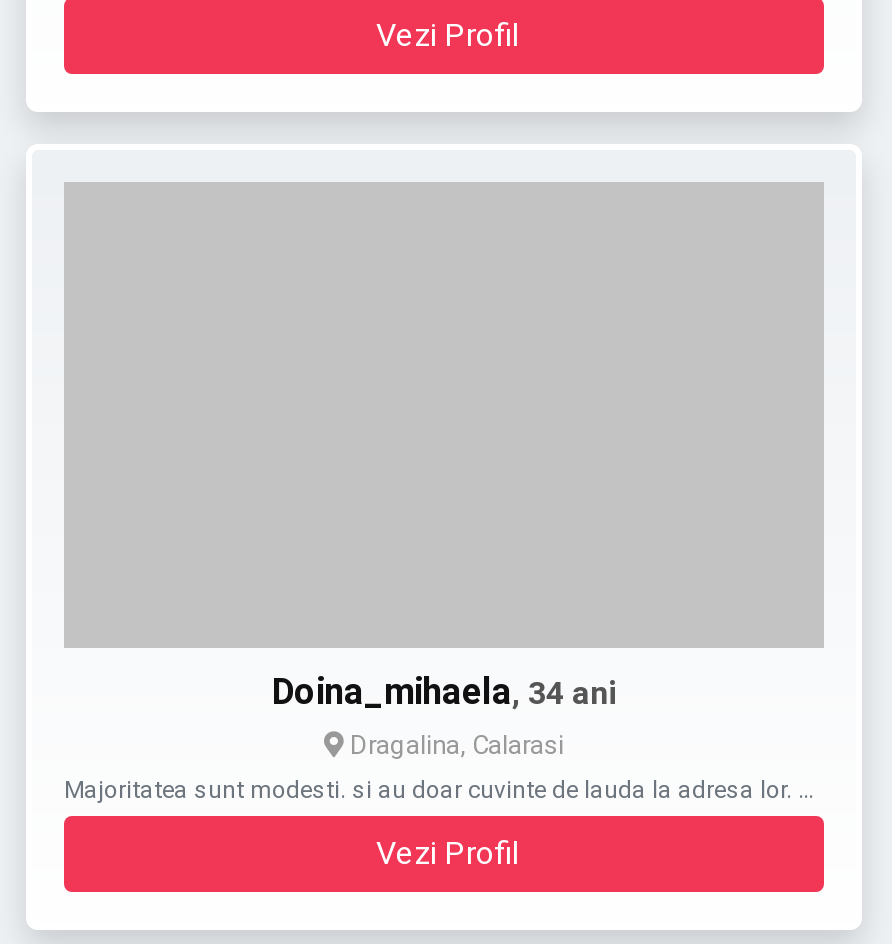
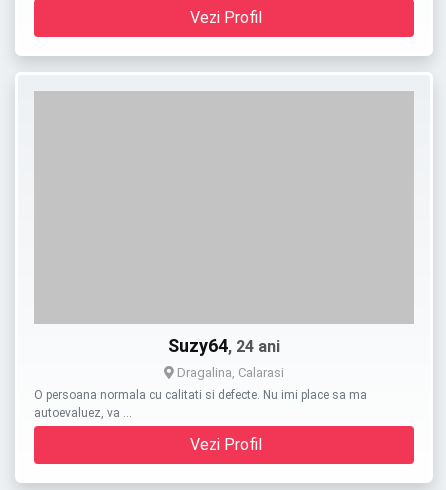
- Doina_mihaela, 34 ani
+ Suzy64, 24 ani

- Majoritatea sunt modesti. si au doar cuvinte de lauda la adresa lor. …
+ O persoana normala cu calitati si defecte. Nu imi place sa ma
+ autoevaluez, va …
